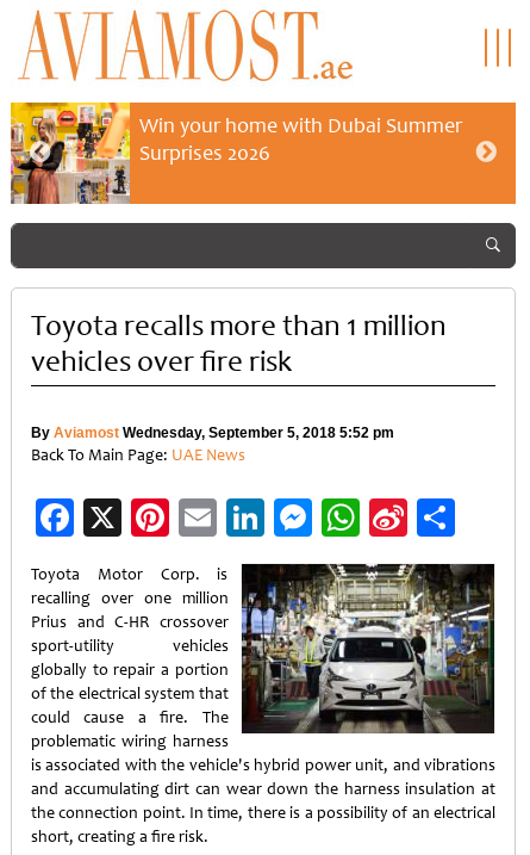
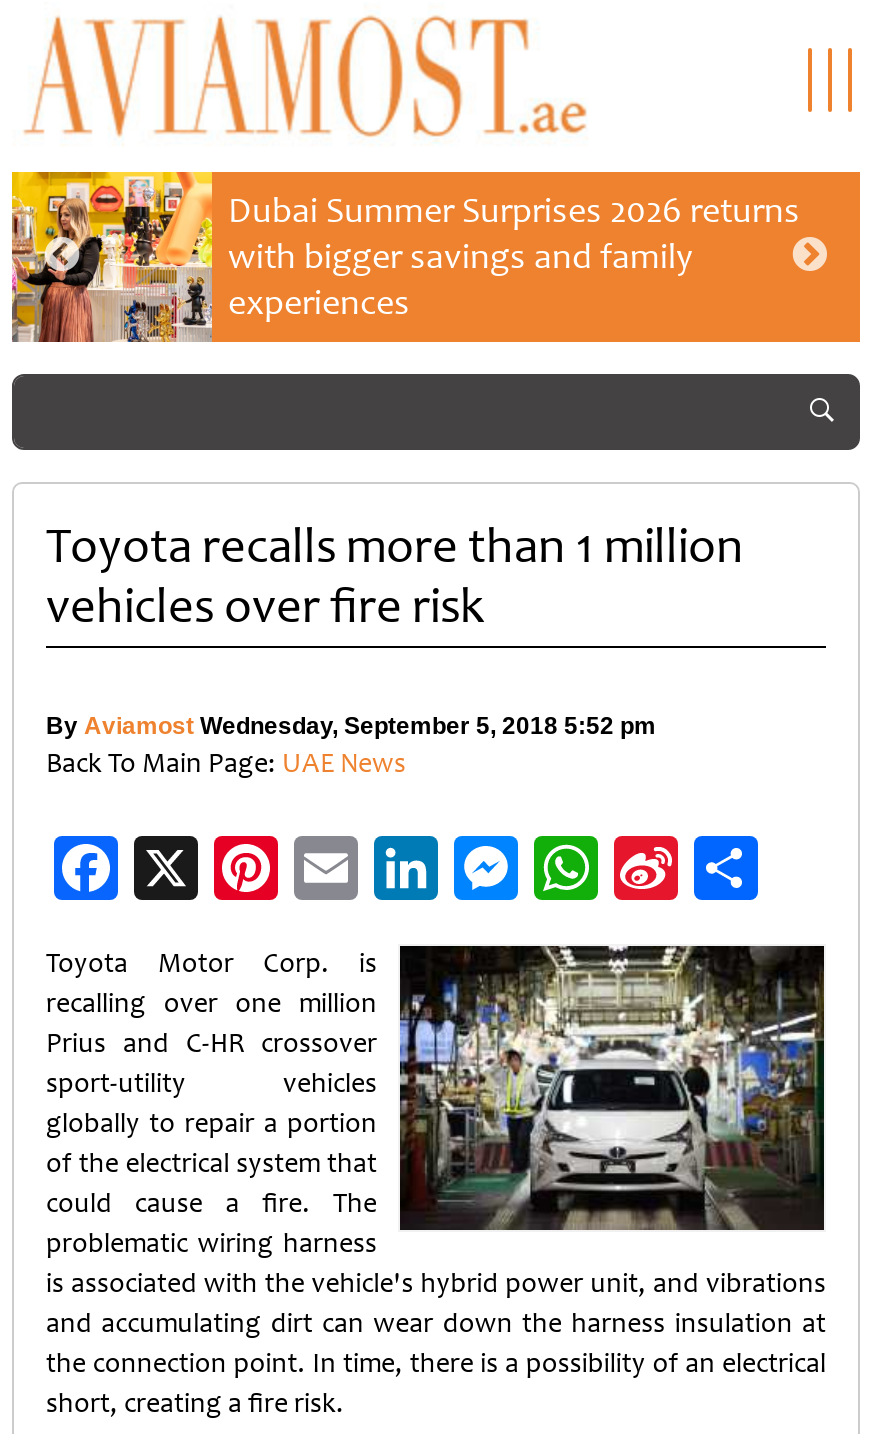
- Win your home with Dubai Summer
- Surprises 2026
+ Dubai Summer Surprises 2026 returns
+ with bigger savings and family
+ experiences
